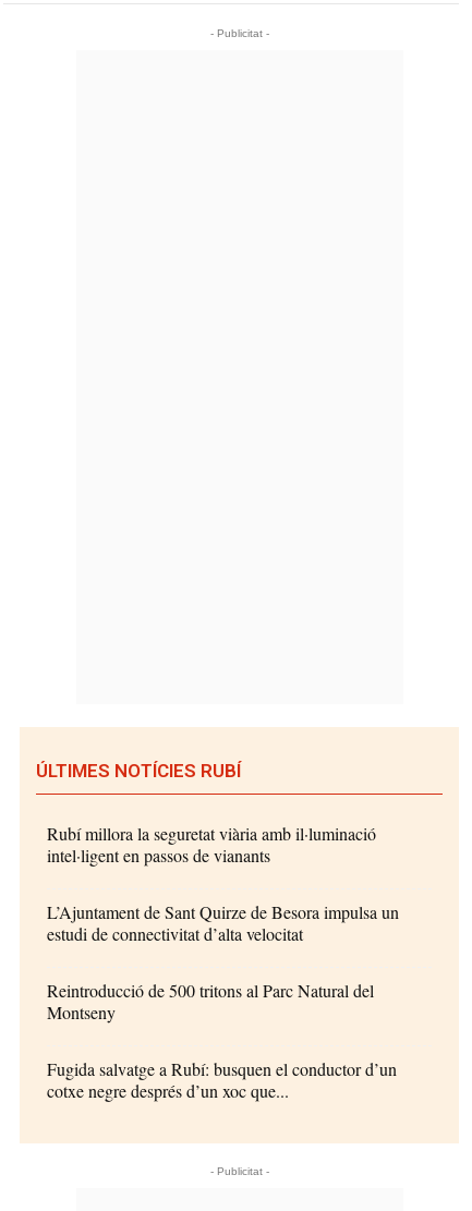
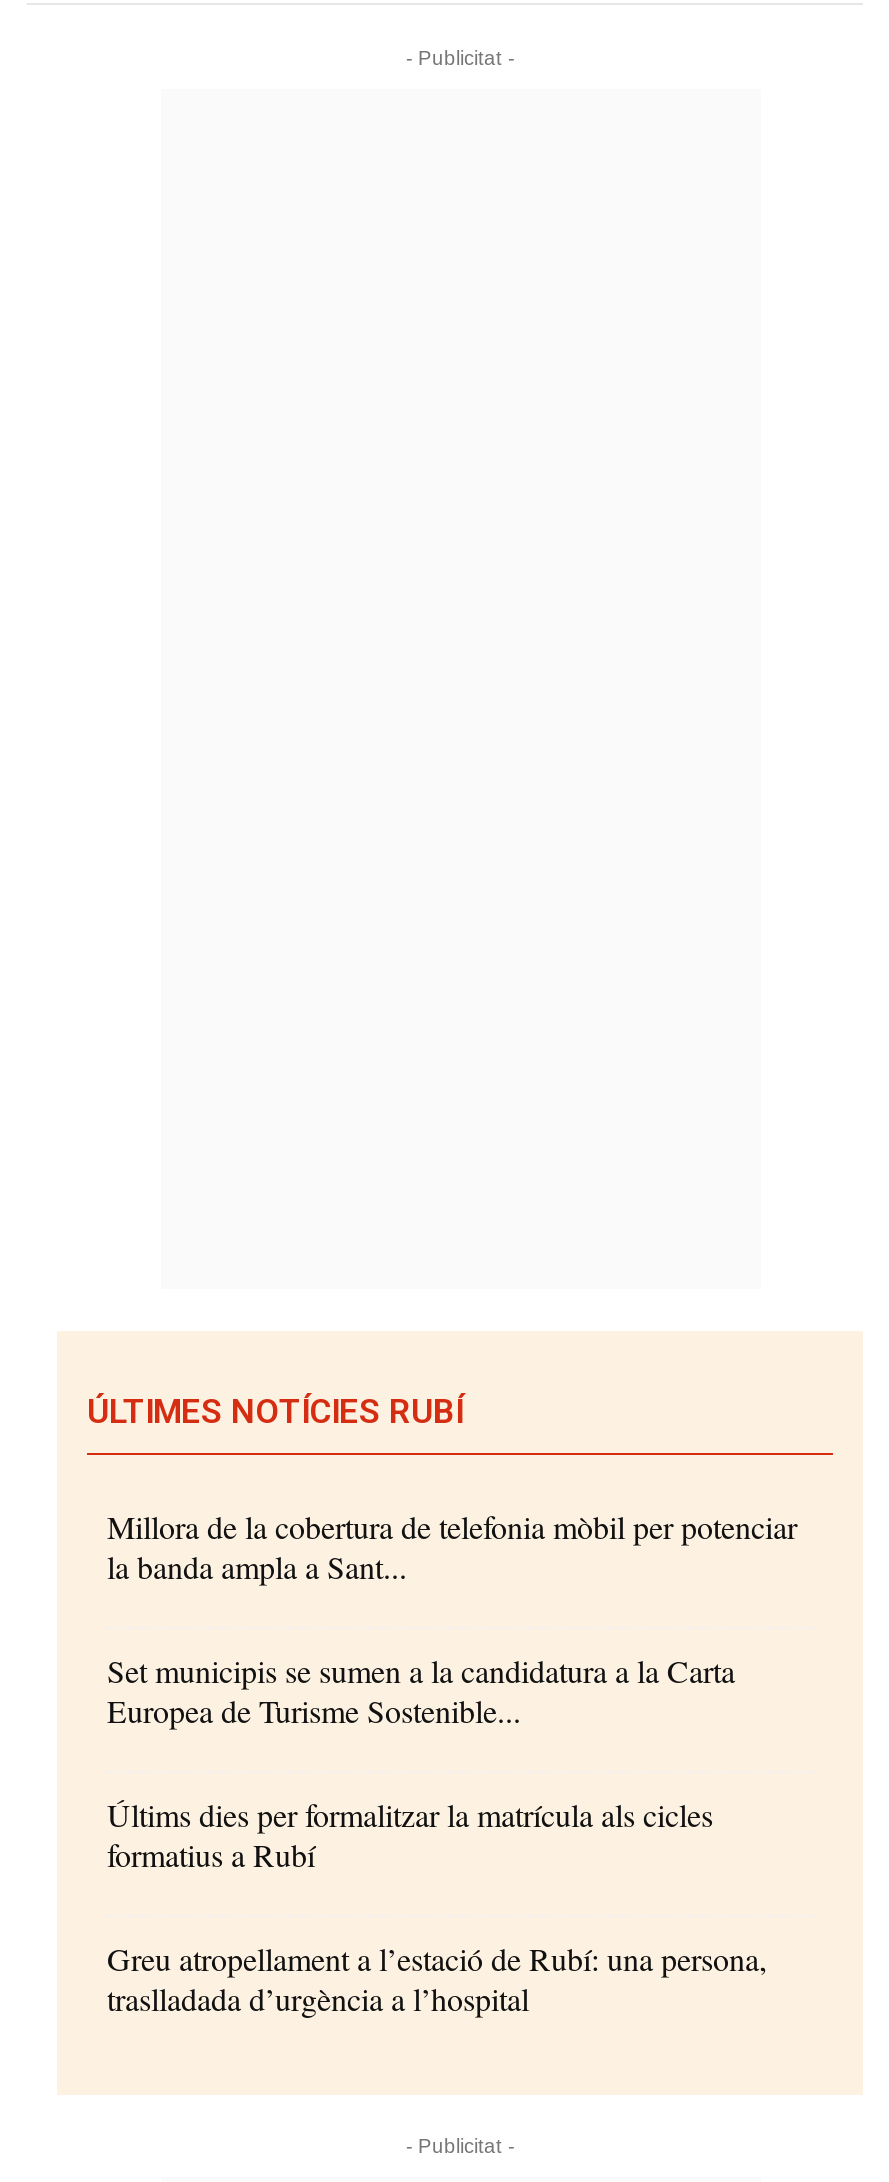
- Rubí millora la seguretat viària amb il·luminació
- intel·ligent en passos de vianants
+ Millora de la cobertura de telefonia mòbil per potenciar
+ la banda ampla a Sant...

- L’Ajuntament de Sant Quirze de Besora impulsa un
- estudi de connectivitat d’alta velocitat
+ Set municipis se sumen a la candidatura a la Carta
+ Europea de Turisme Sostenible...

- Reintroducció de 500 tritons al Parc Natural del
- Montseny
+ Últims dies per formalitzar la matrícula als cicles
+ formatius a Rubí

- Fugida salvatge a Rubí: busquen el conductor d’un
- cotxe negre després d’un xoc que...
+ Greu atropellament a l’estació de Rubí: una persona,
+ traslladada d’urgència a l’hospital
